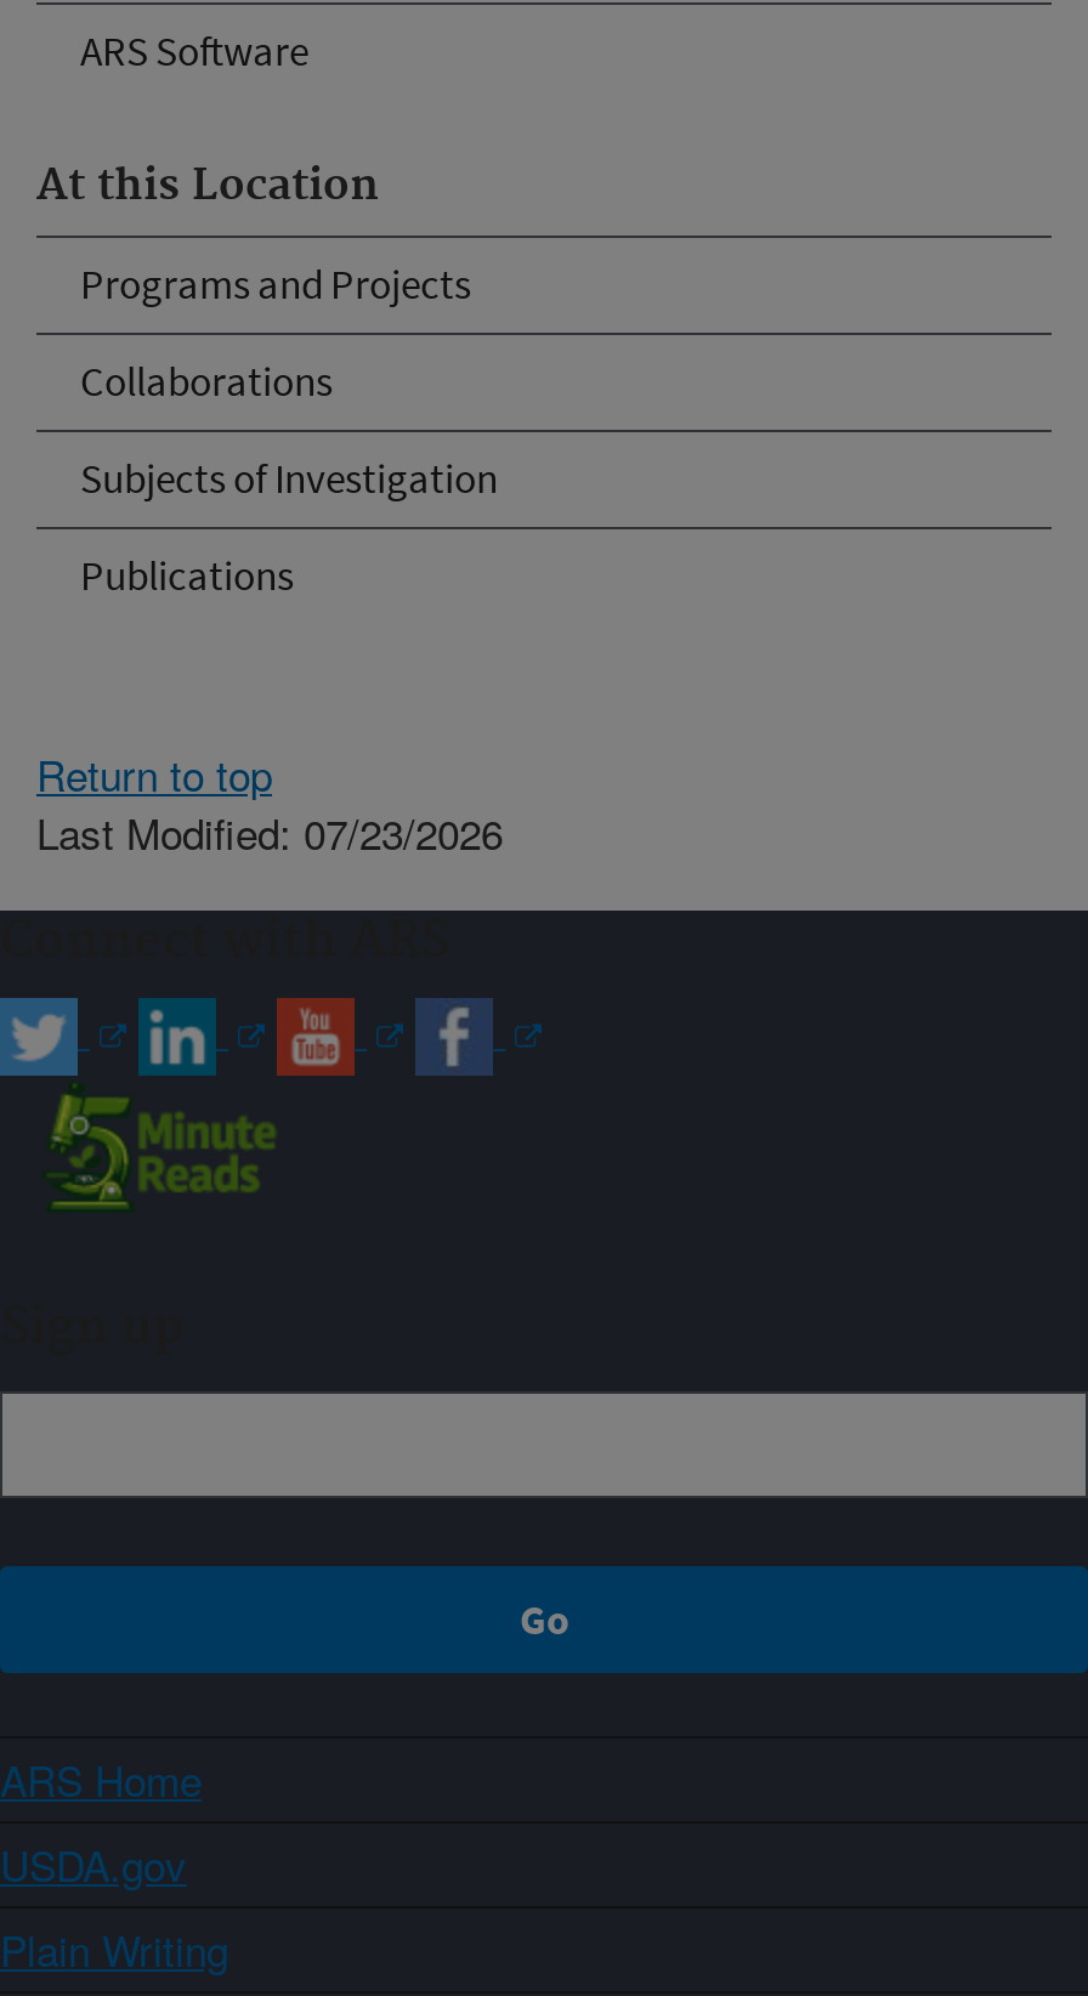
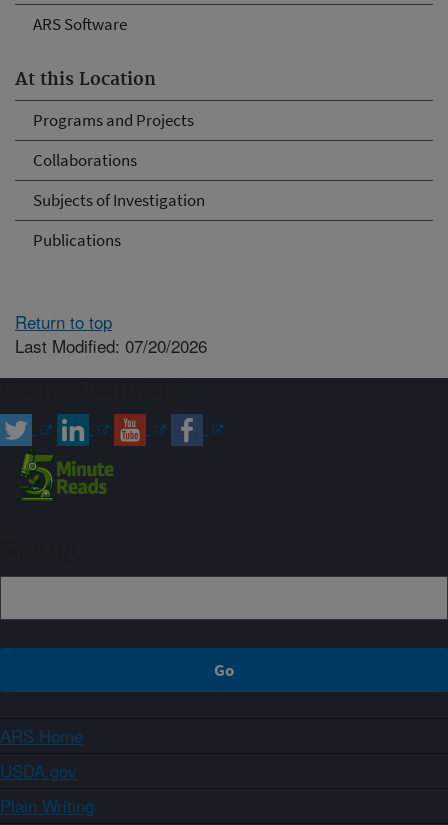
- Last Modified: 07/23/2026
+ Last Modified: 07/20/2026
